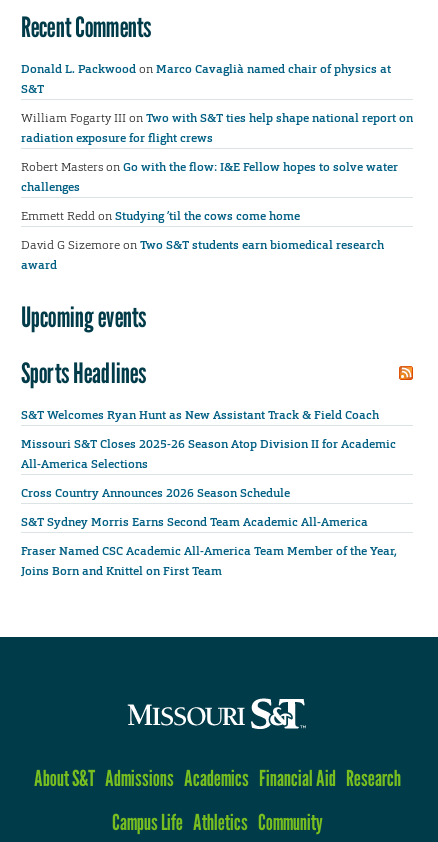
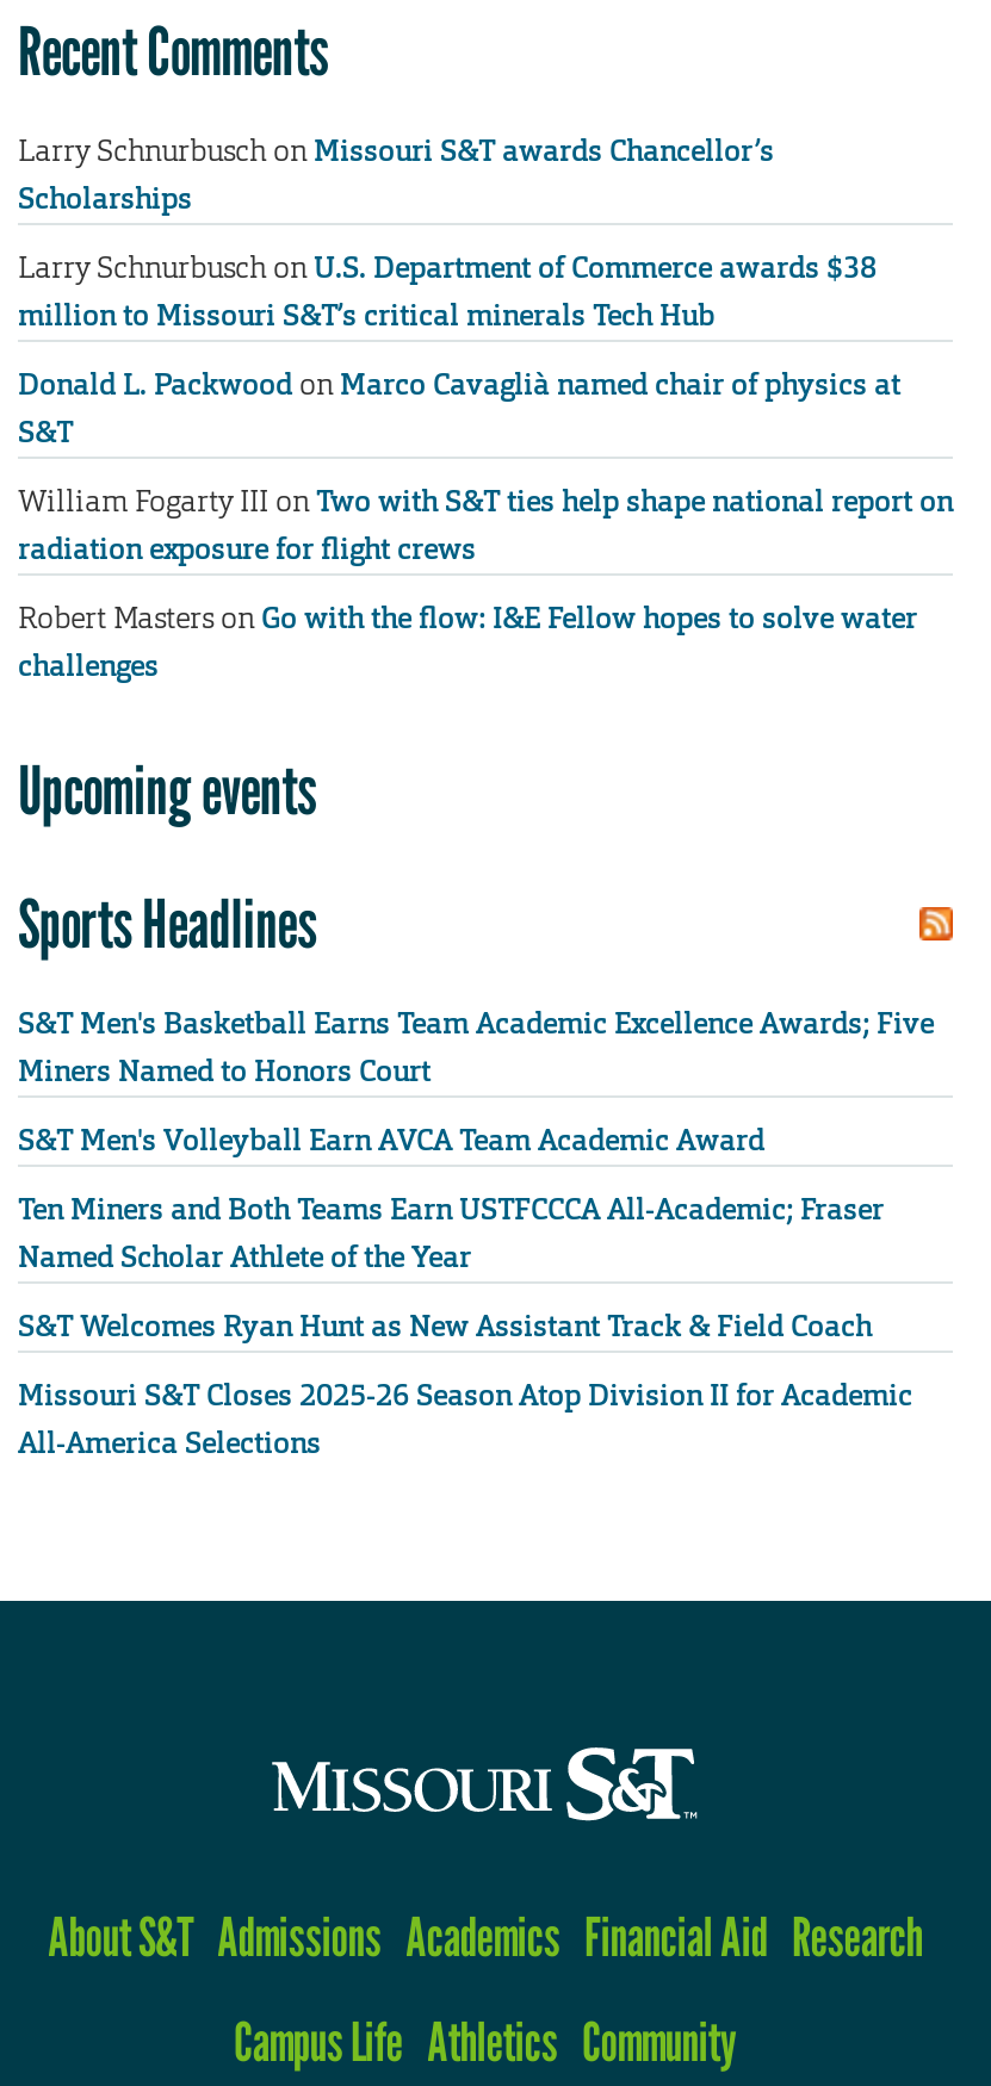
+ Larry Schnurbusch on Missouri S&T awards Chancellor’s
+ Scholarships
+ Larry Schnurbusch on U.S. Department of Commerce awards $38
+ million to Missouri S&T’s critical minerals Tech Hub

moved down: Donald L. Packwood on Marco Cavaglià named chair of physics at | S&T | William Fogarty III on Two with S&T ties help shape national report on | radiation exposure for flight crews | Robert Masters on Go with the flow: I&E Fellow hopes to solve water | challenges

- Emmett Redd on Studying ’til the cows come home
- David G Sizemore on Two S&T students earn biomedical research
- award

+ S&T Men's Basketball Earns Team Academic Excellence Awards; Five
+ Miners Named to Honors Court
+ S&T Men's Volleyball Earn AVCA Team Academic Award
+ Ten Miners and Both Teams Earn USTFCCCA All-Academic; Fraser
+ Named Scholar Athlete of the Year

moved down: S&T Welcomes Ryan Hunt as New Assistant Track & Field Coach | Missouri S&T Closes 2025-26 Season Atop Division II for Academic | All-America Selections

- Cross Country Announces 2026 Season Schedule
- S&T Sydney Morris Earns Second Team Academic All-America
- Fraser Named CSC Academic All-America Team Member of the Year,
- Joins Born and Knittel on First Team
